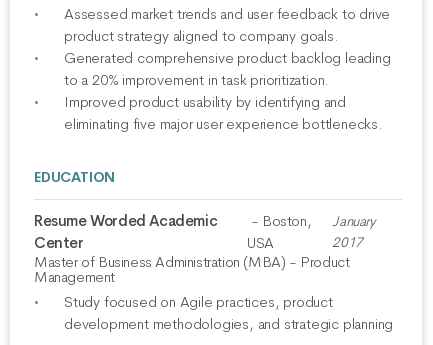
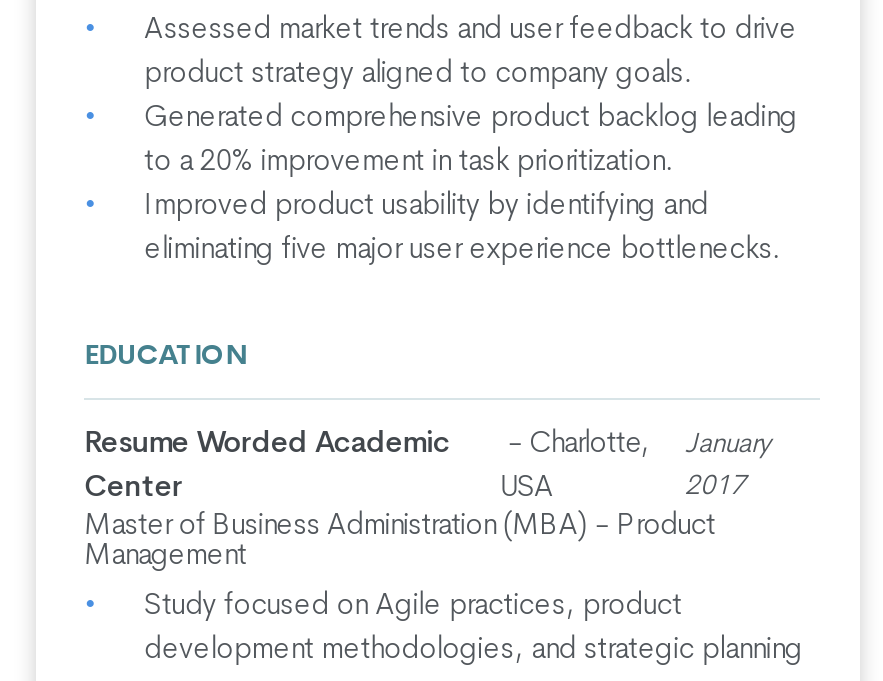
- - Boston,
+ - Charlotte,
